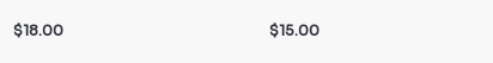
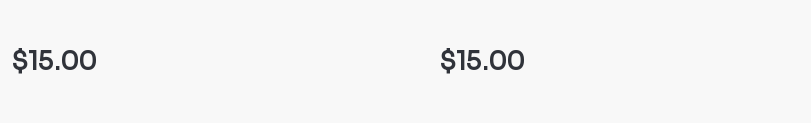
- $18.00
+ $15.00
